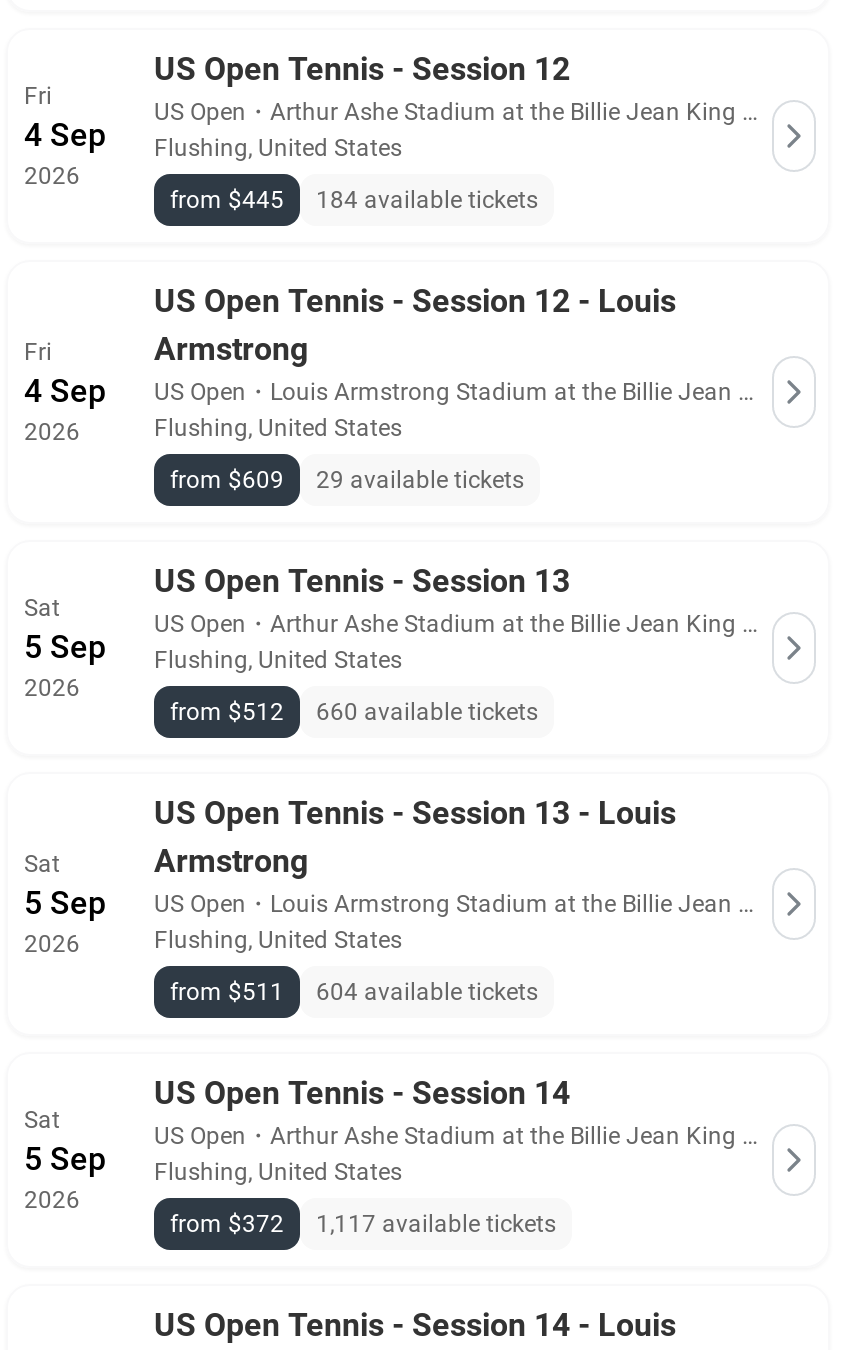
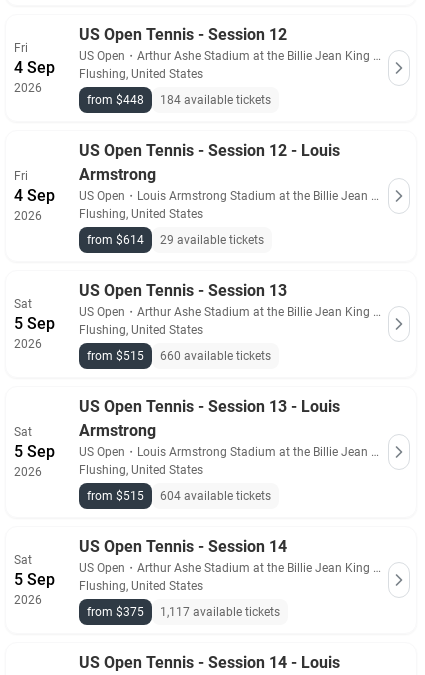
- from $445 184 available tickets
+ from $448 184 available tickets

- from $609 29 available tickets
+ from $614 29 available tickets

- from $512 660 available tickets
+ from $515 660 available tickets

- from $511 604 available tickets
+ from $515 604 available tickets

- from $372 1,117 available tickets
+ from $375 1,117 available tickets
